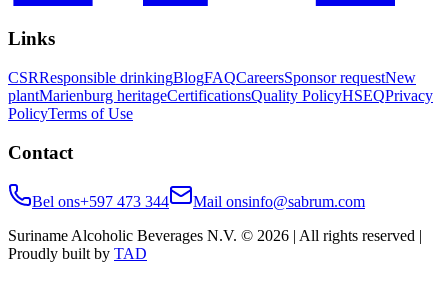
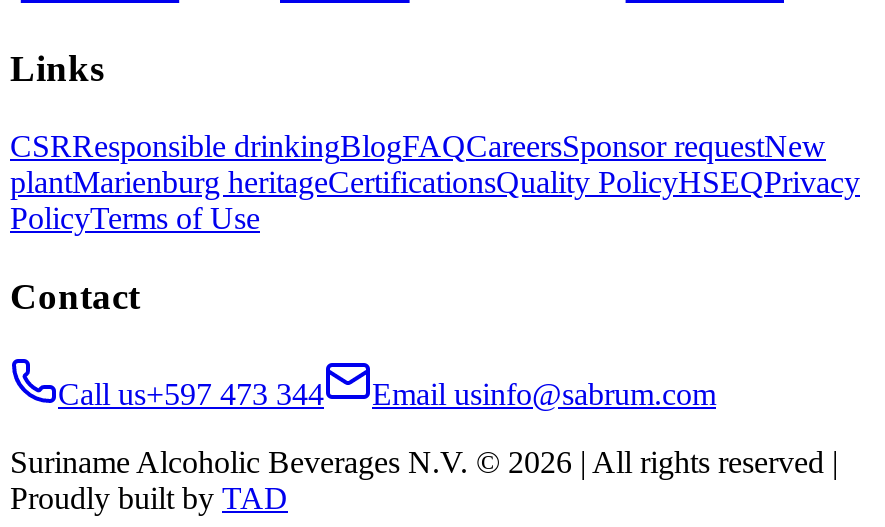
- Bel ons+597 473 344
- Mail onsinfo@sabrum.com
+ Call us+597 473 344
+ Email usinfo@sabrum.com
